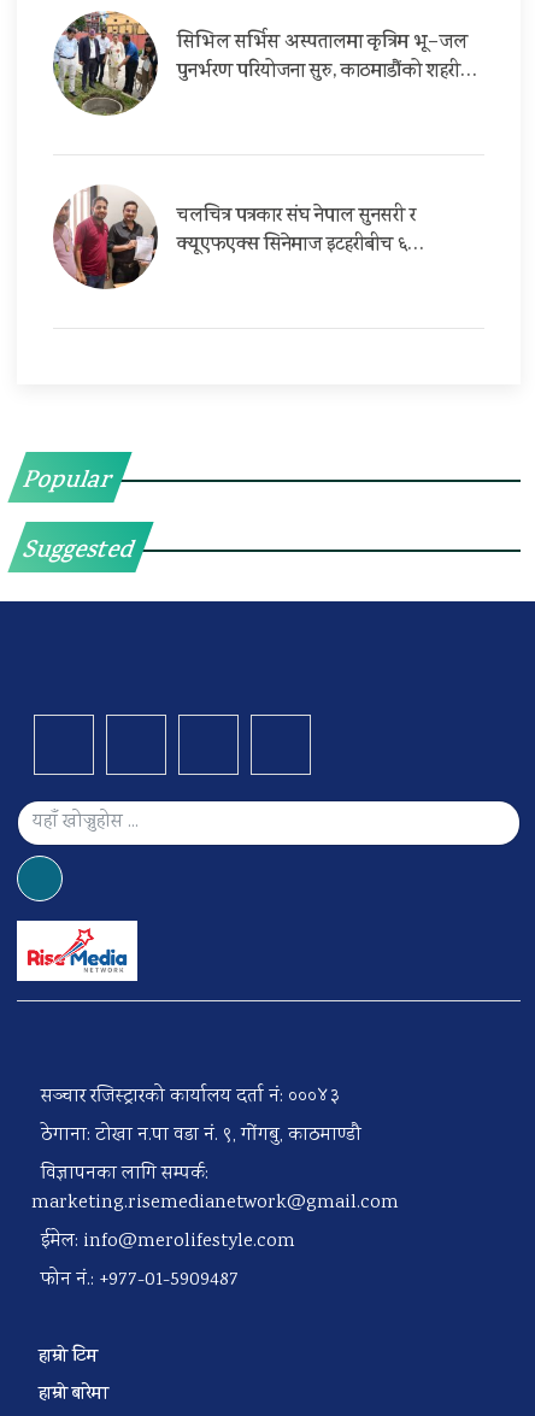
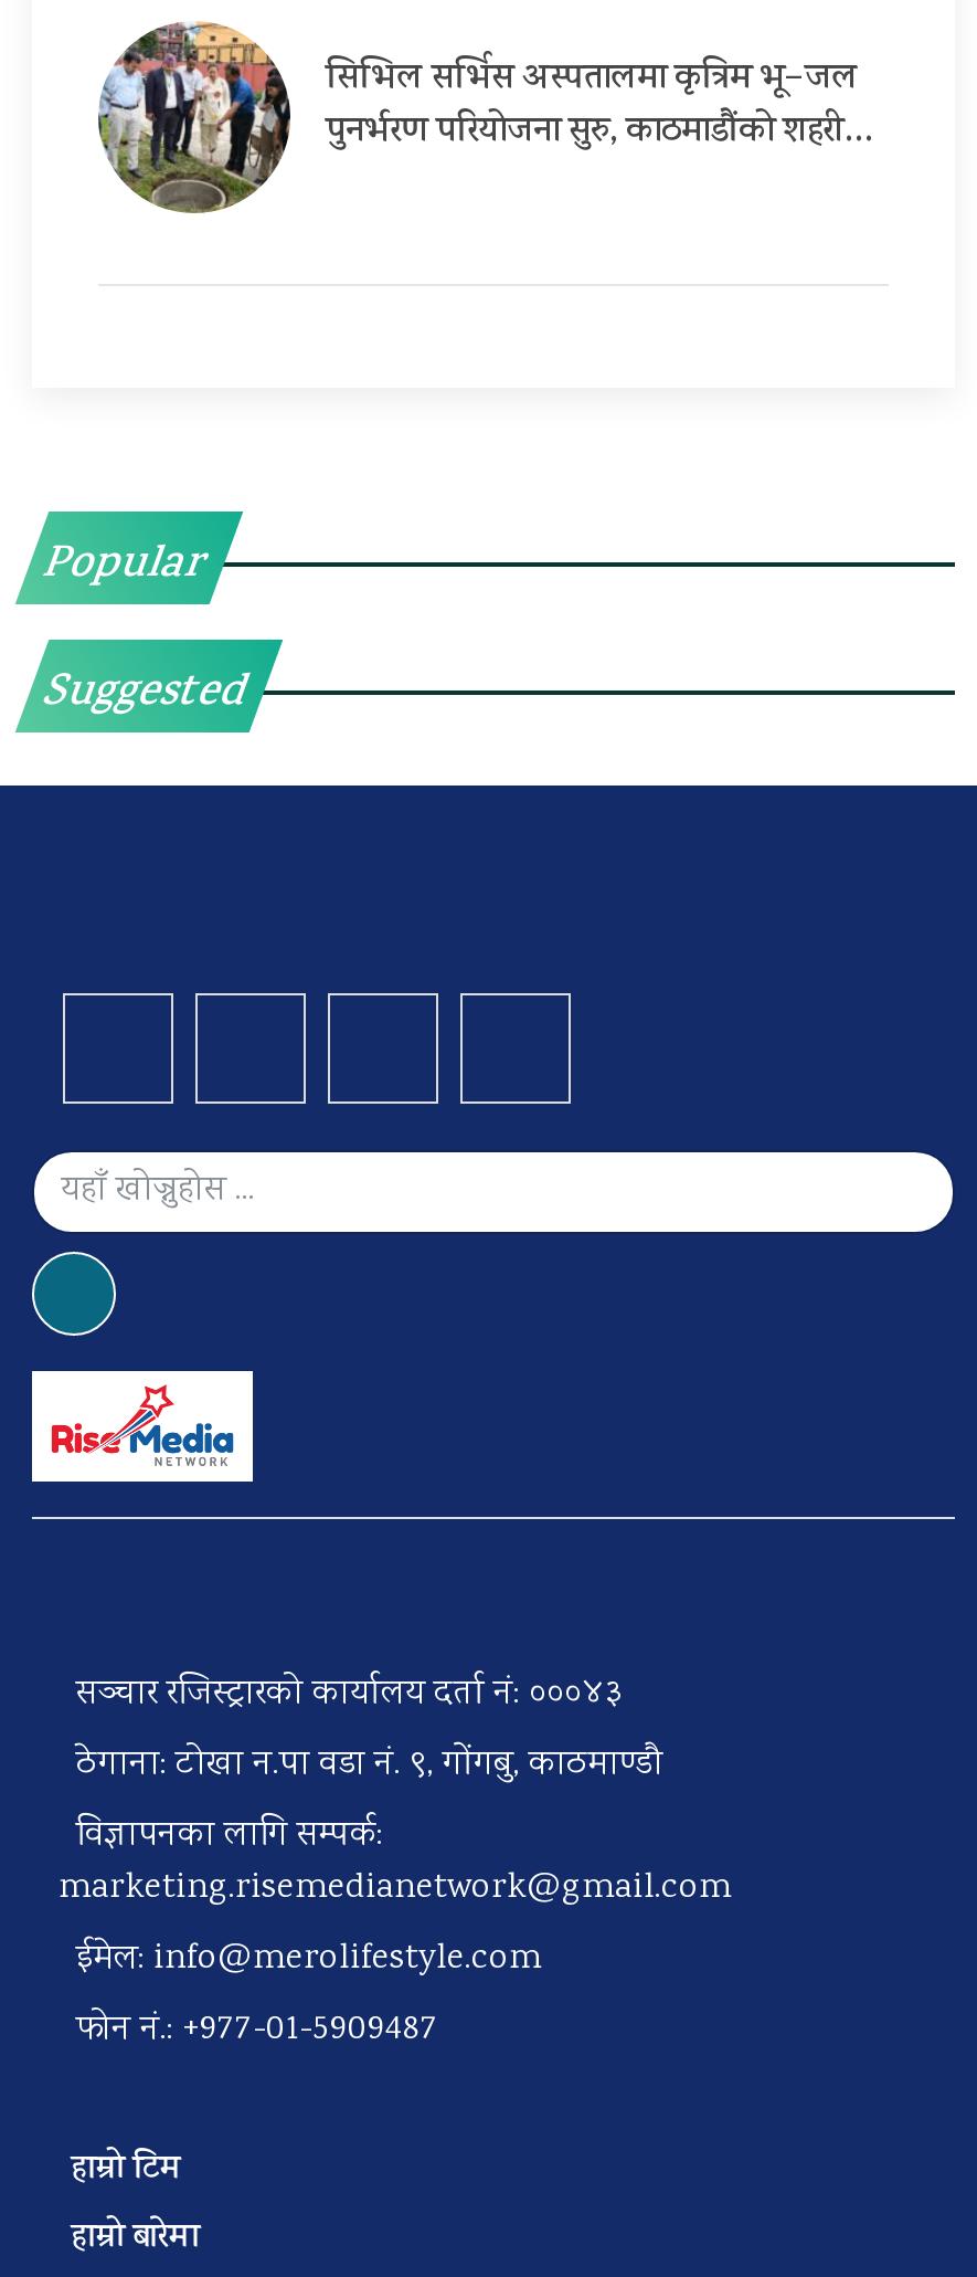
- [image]
- चलचित्र पत्रकार संघ नेपाल सुनसरी र
- क्यूएफएक्स सिनेमाज इटहरीबीच ६…
